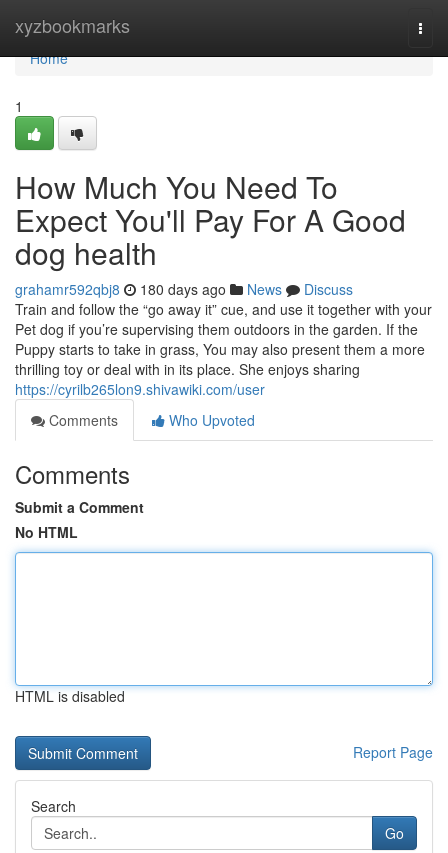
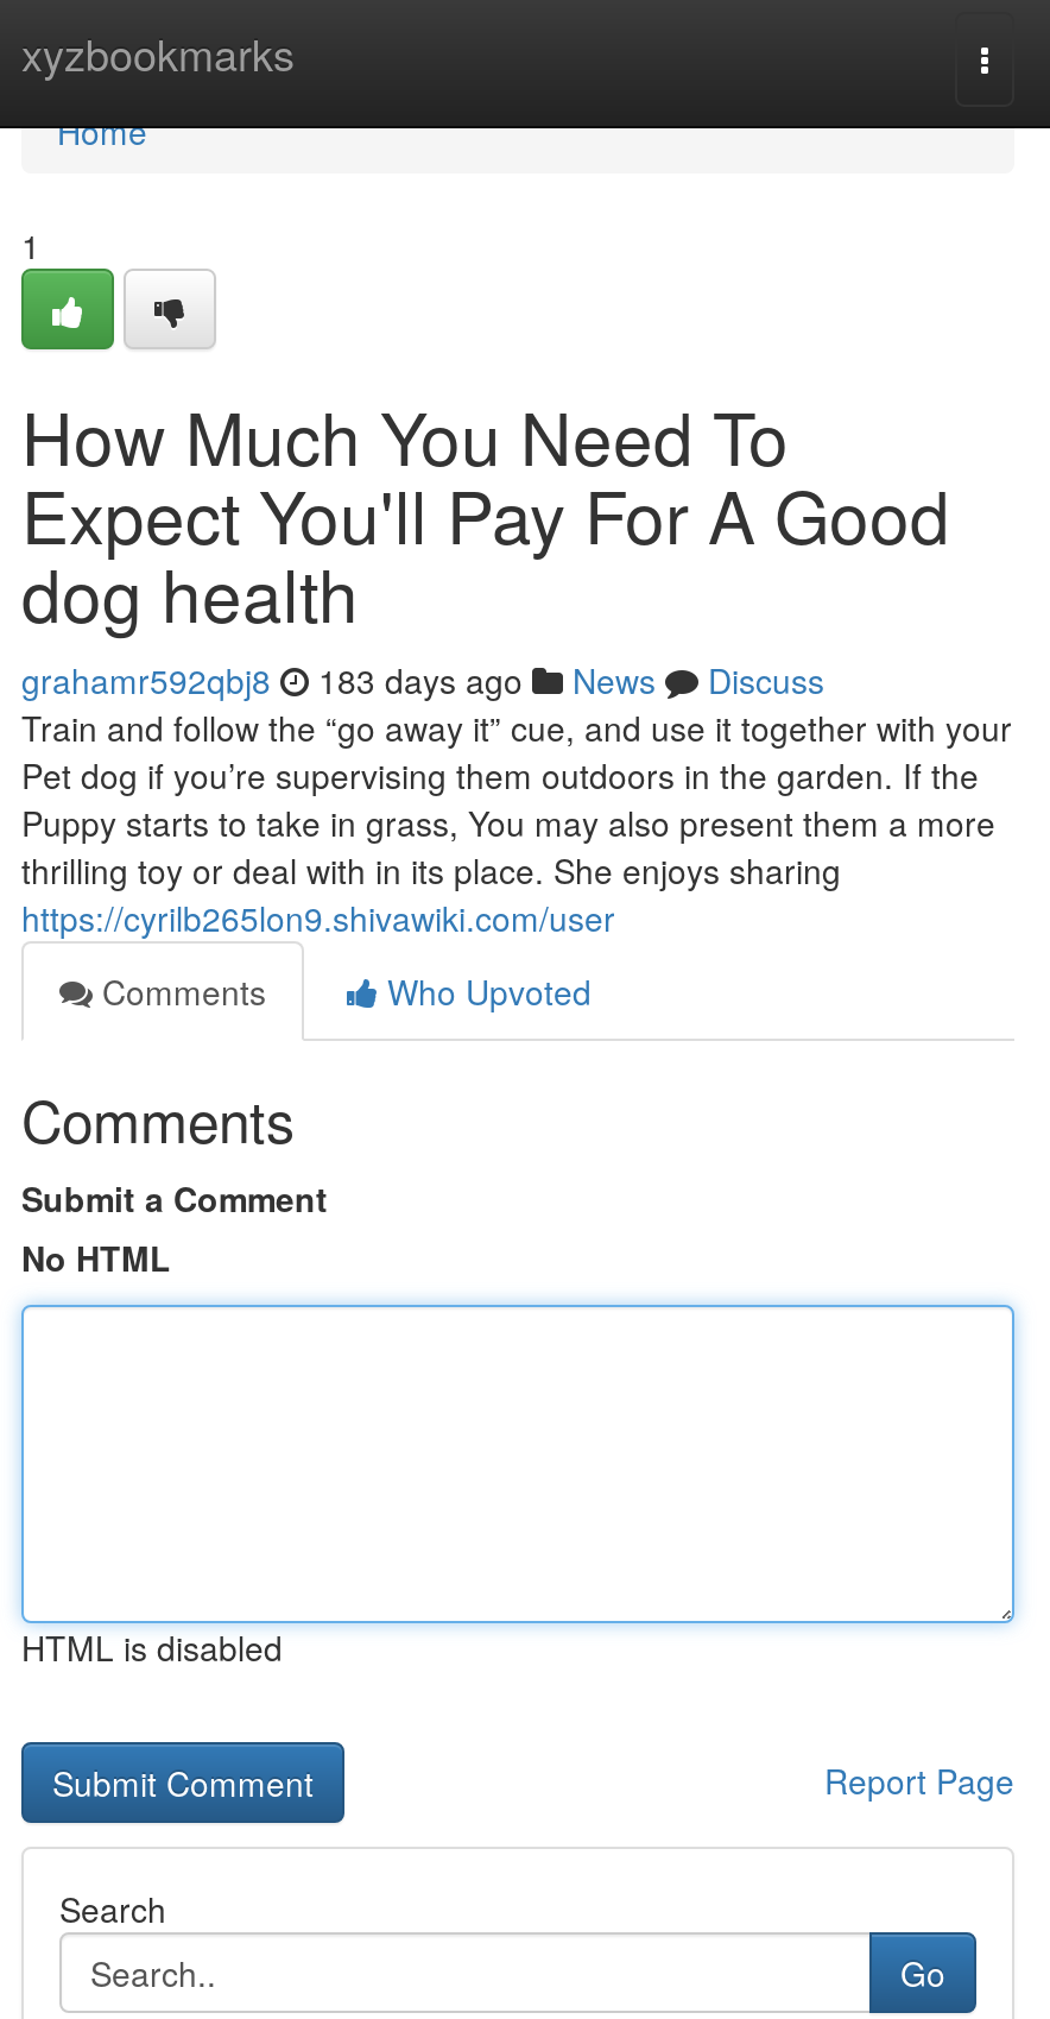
- grahamr592qbj8 180 days ago News Discuss
+ grahamr592qbj8 183 days ago News Discuss
